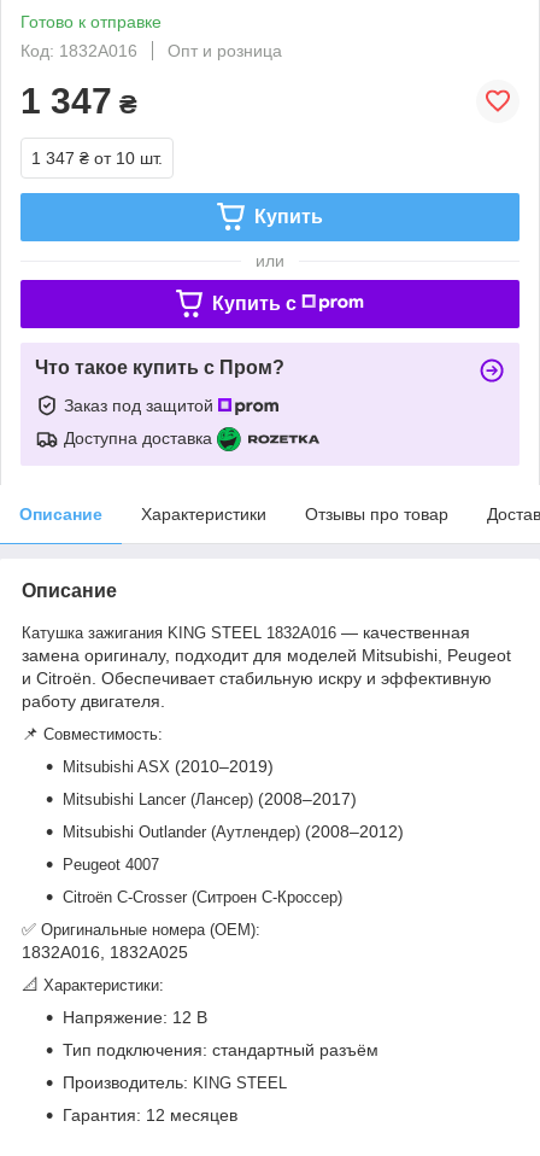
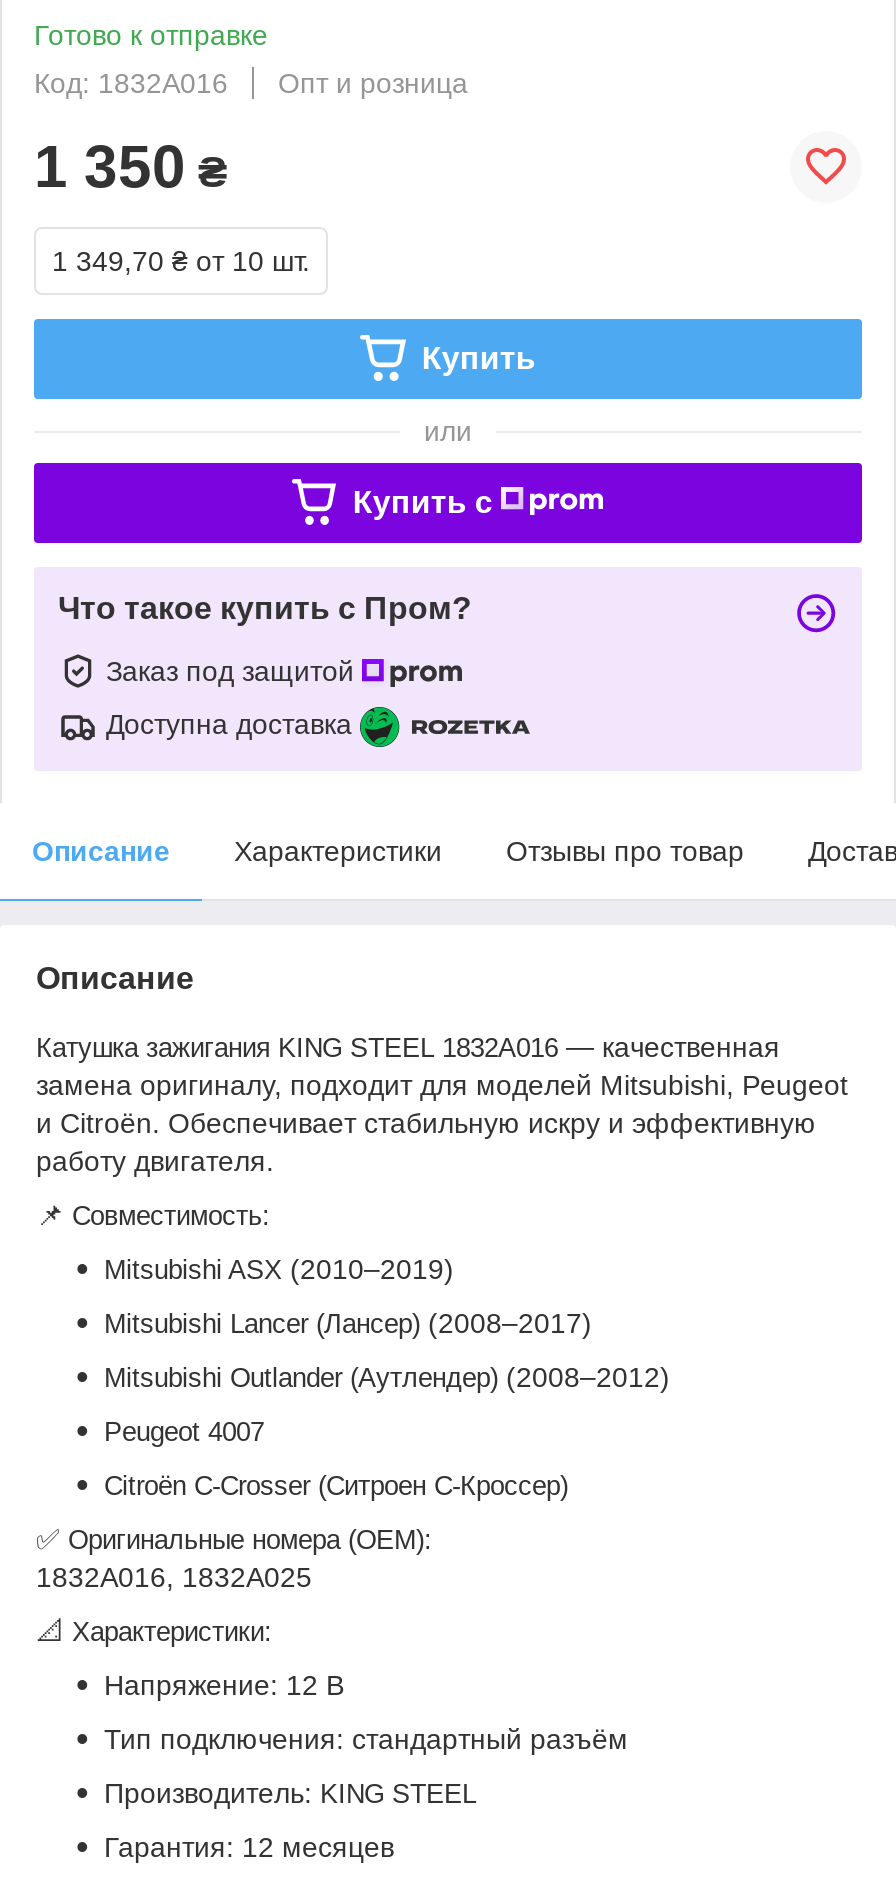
- 1 347 ₴
+ 1 350 ₴

- 1 347 ₴ от 10 шт.
+ 1 349,70 ₴ от 10 шт.
